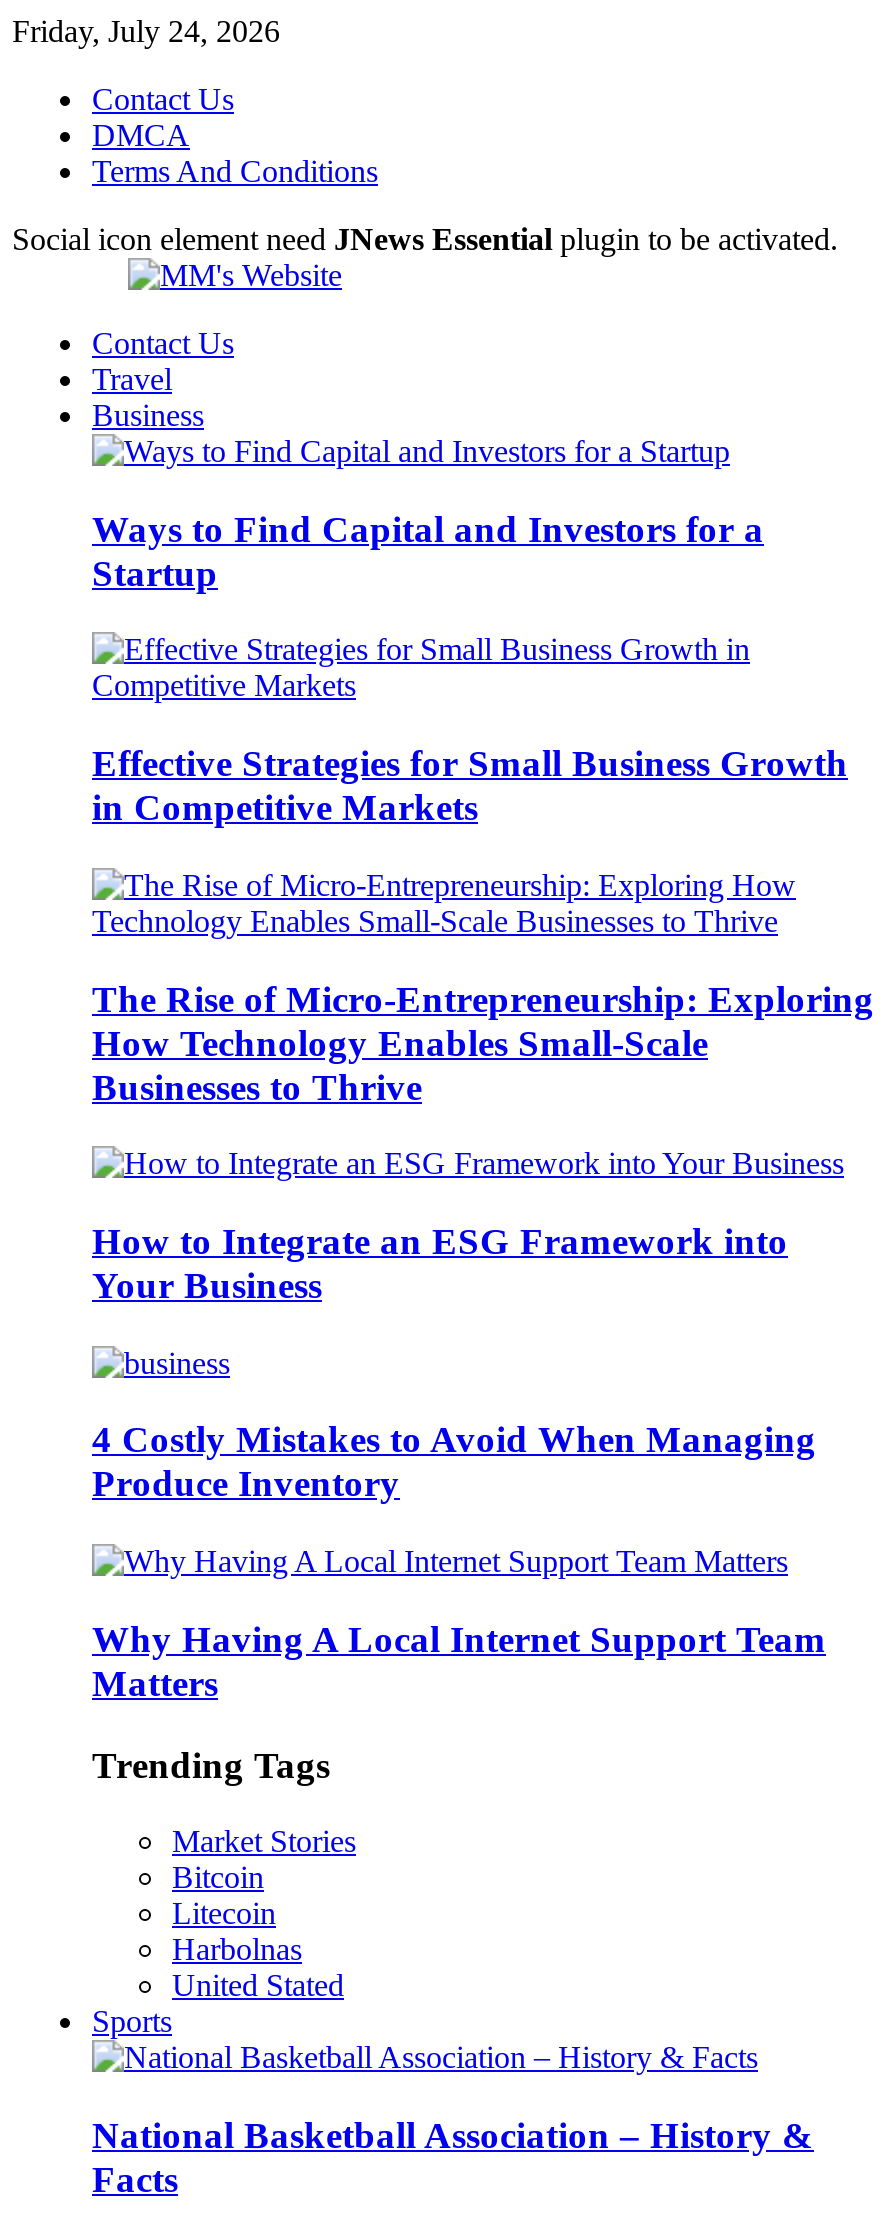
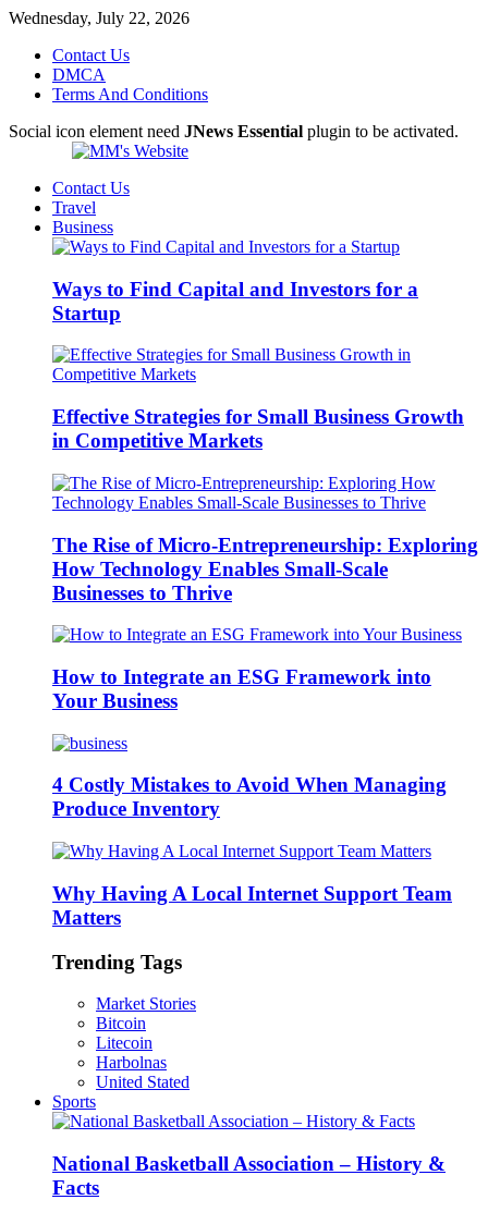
- Friday, July 24, 2026
+ Wednesday, July 22, 2026
